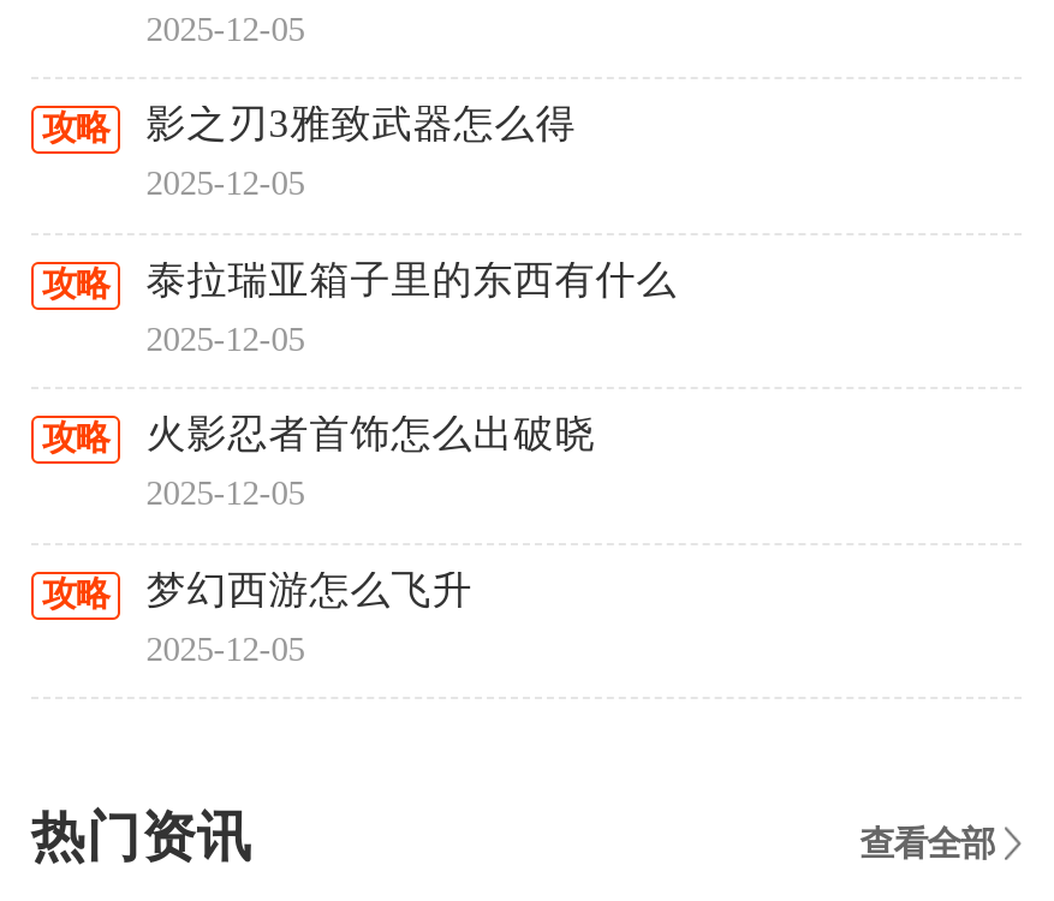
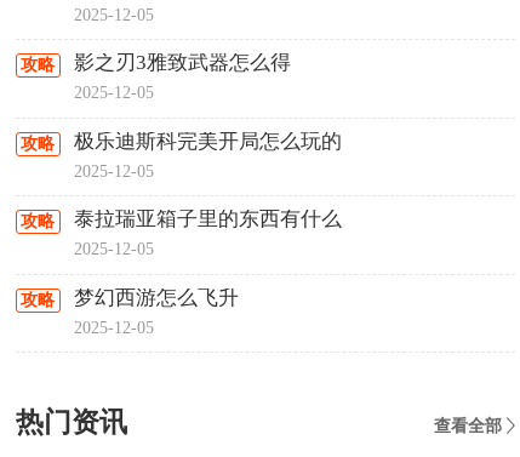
+ 极乐迪斯科完美开局怎么玩的

moved down: 泰拉瑞亚箱子里的东西有什么

- 火影忍者首饰怎么出破晓
